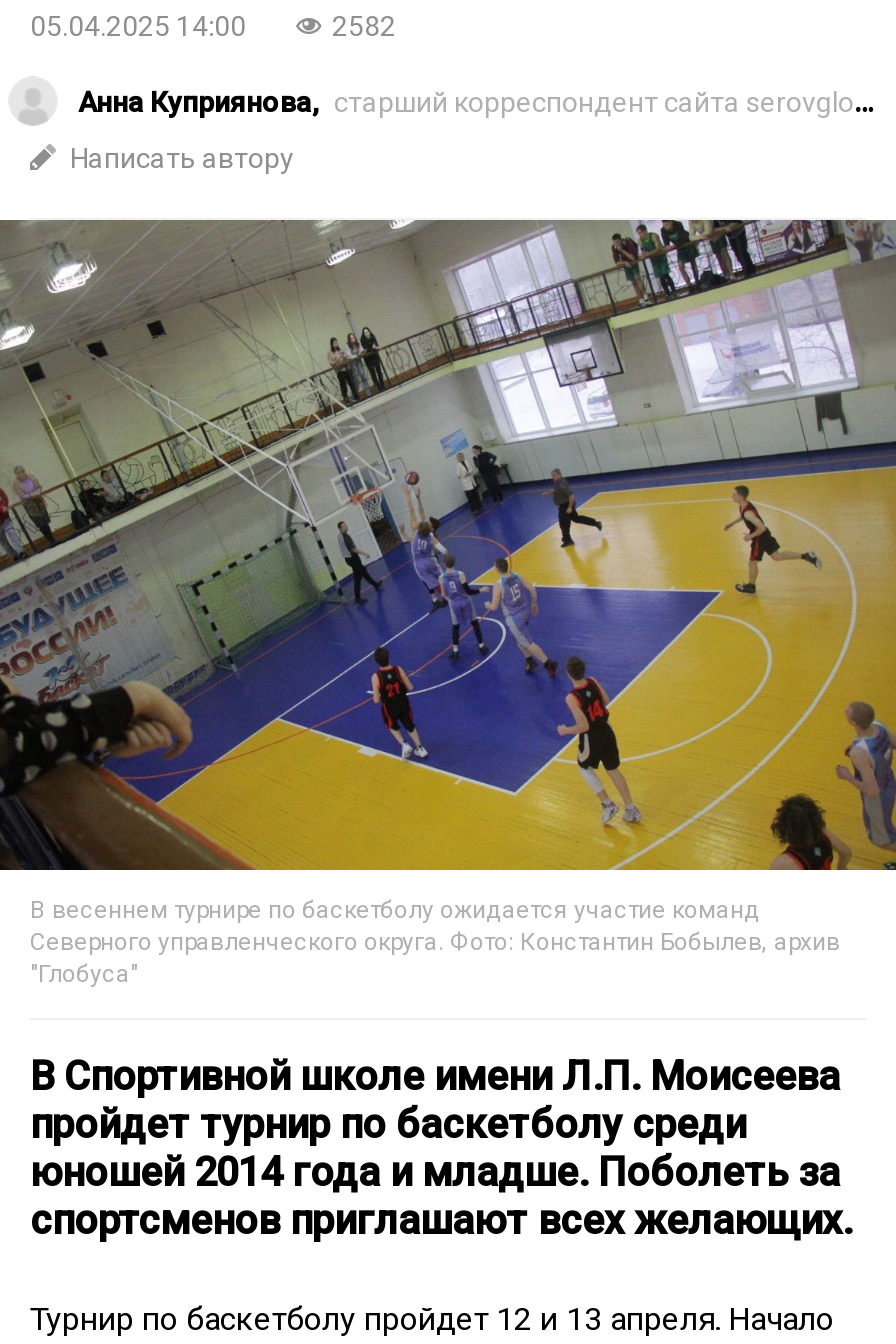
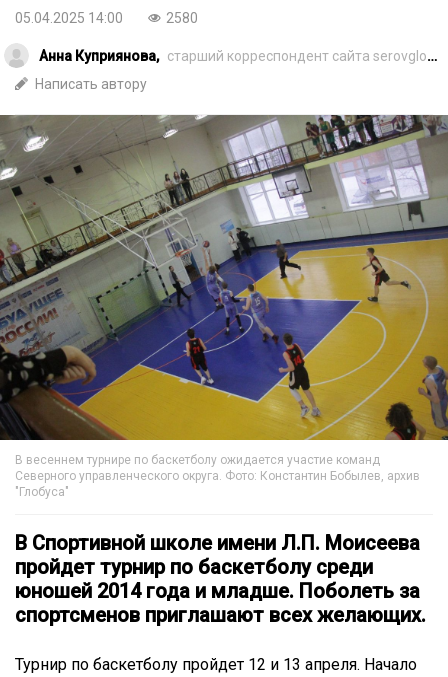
- 2582
+ 2580
